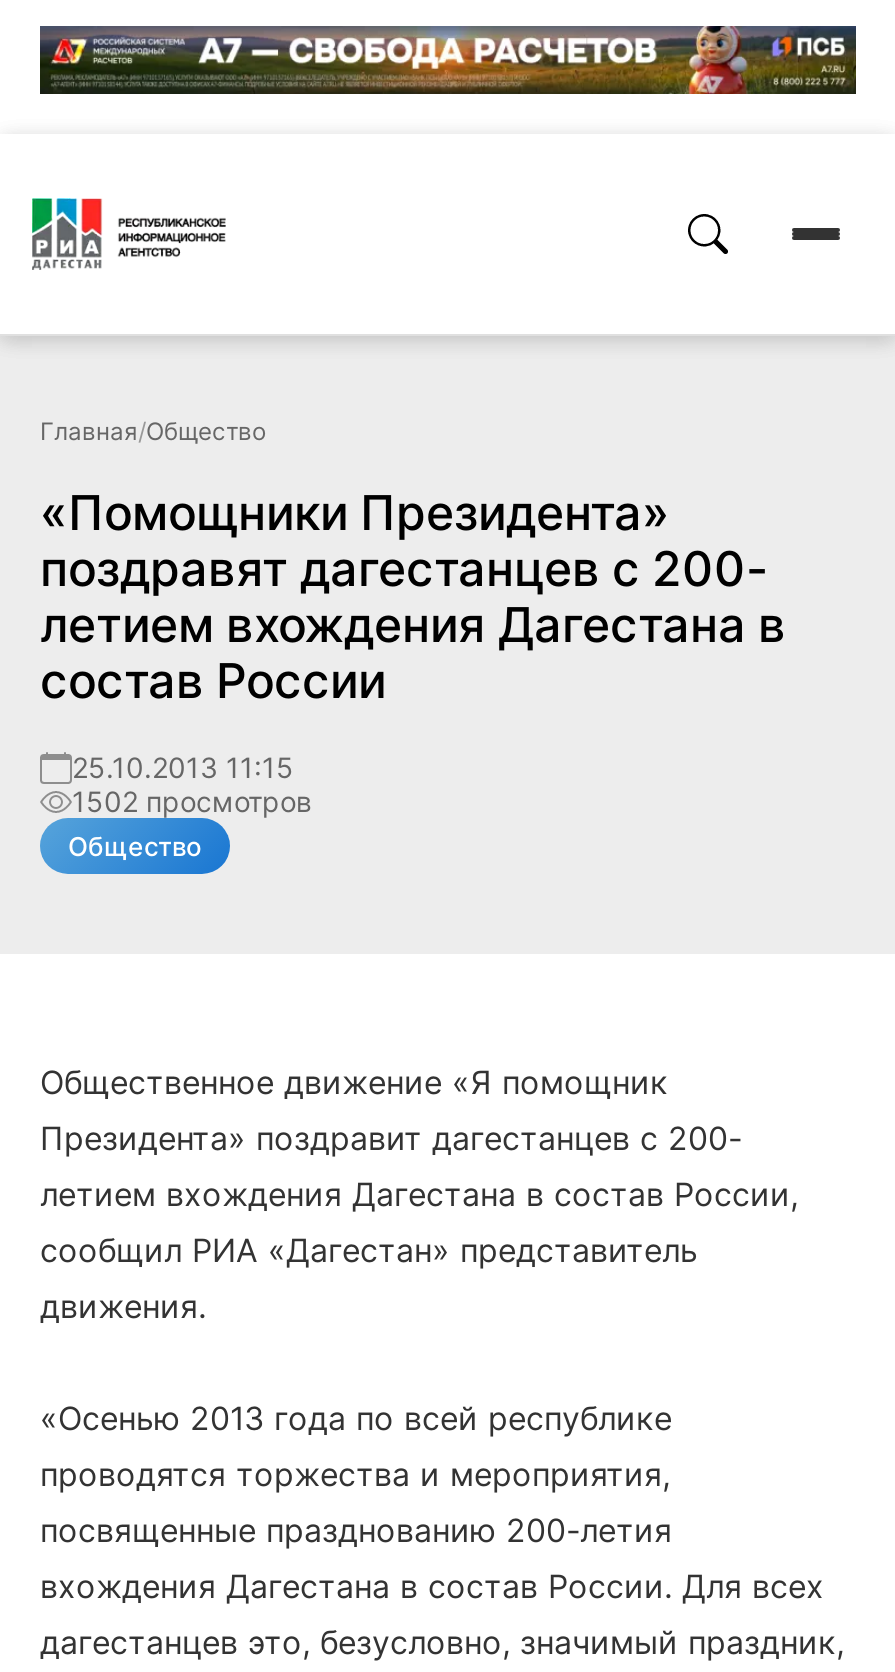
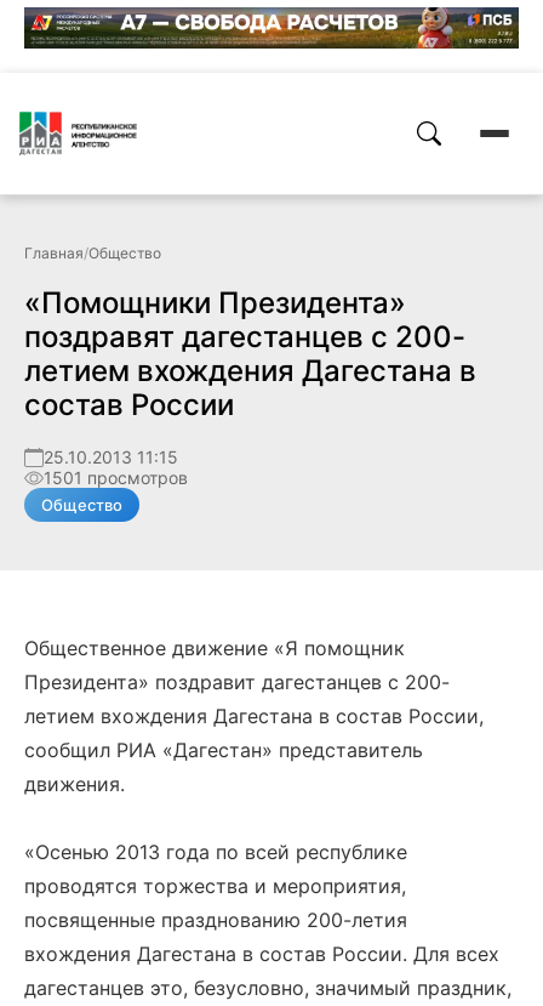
- 1502 просмотров
+ 1501 просмотров
